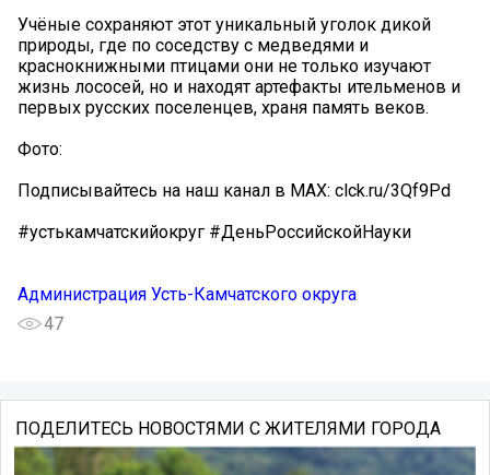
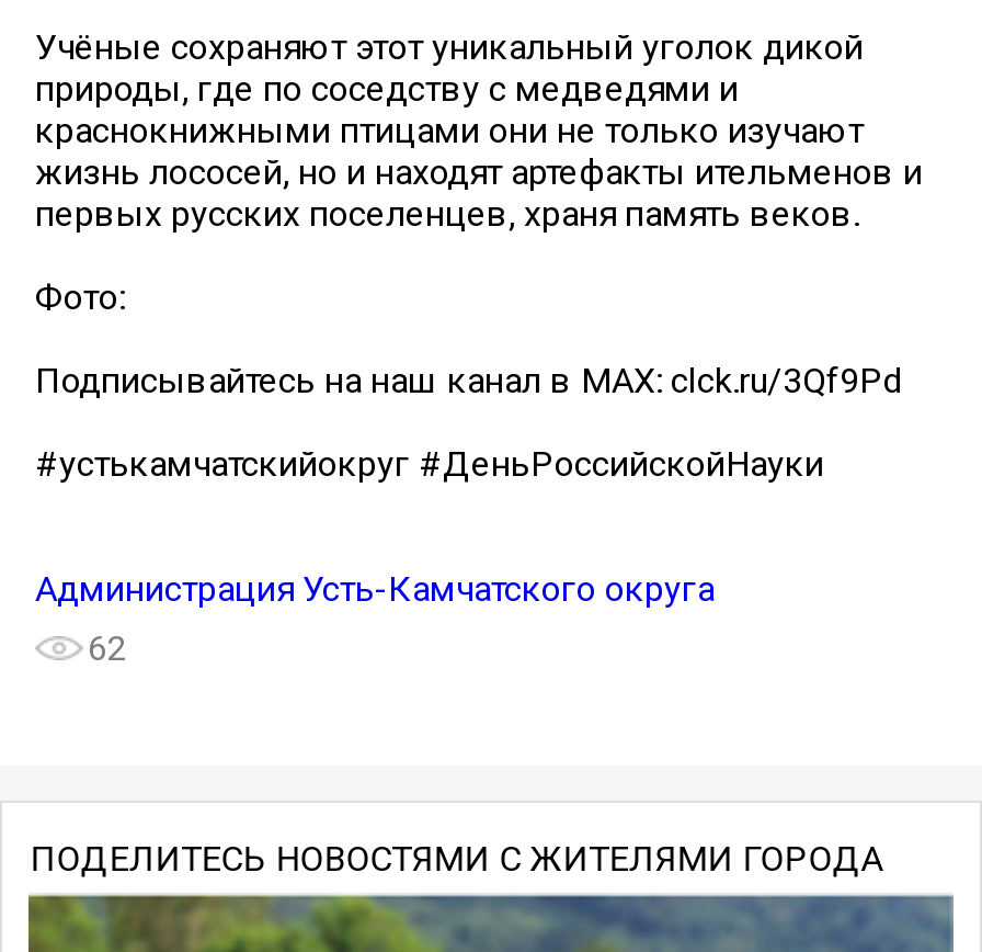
- 47
+ 62
